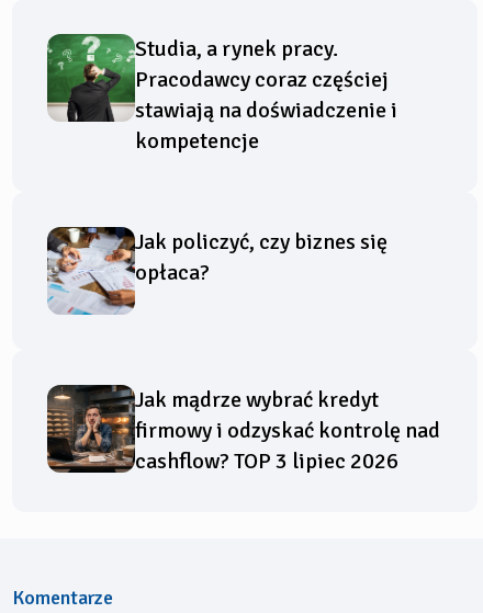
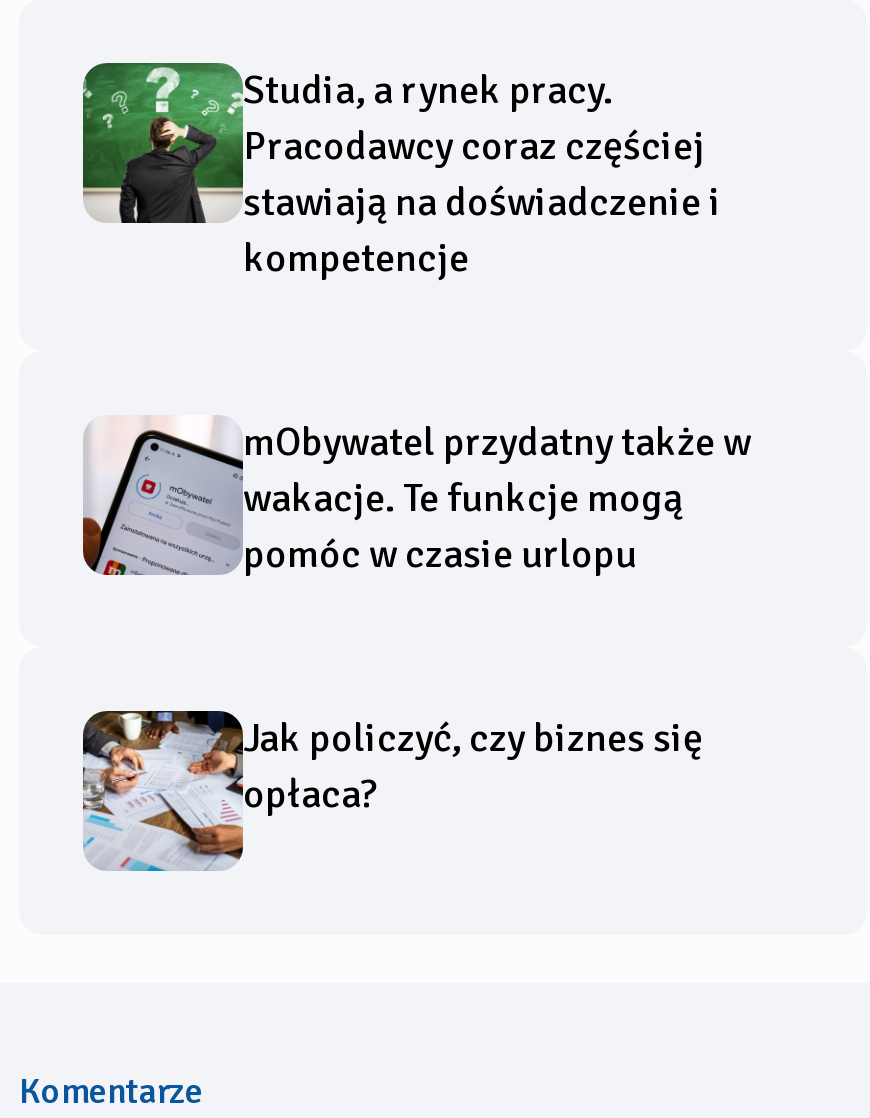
+ [image]
+ mObywatel przydatny także w
+ wakacje. Te funkcje mogą
+ pomóc w czasie urlopu

moved down: [image] | Jak policzyć, czy biznes się | opłaca?

- [image]
- Jak mądrze wybrać kredyt
- firmowy i odzyskać kontrolę nad
- cashflow? TOP 3 lipiec 2026
